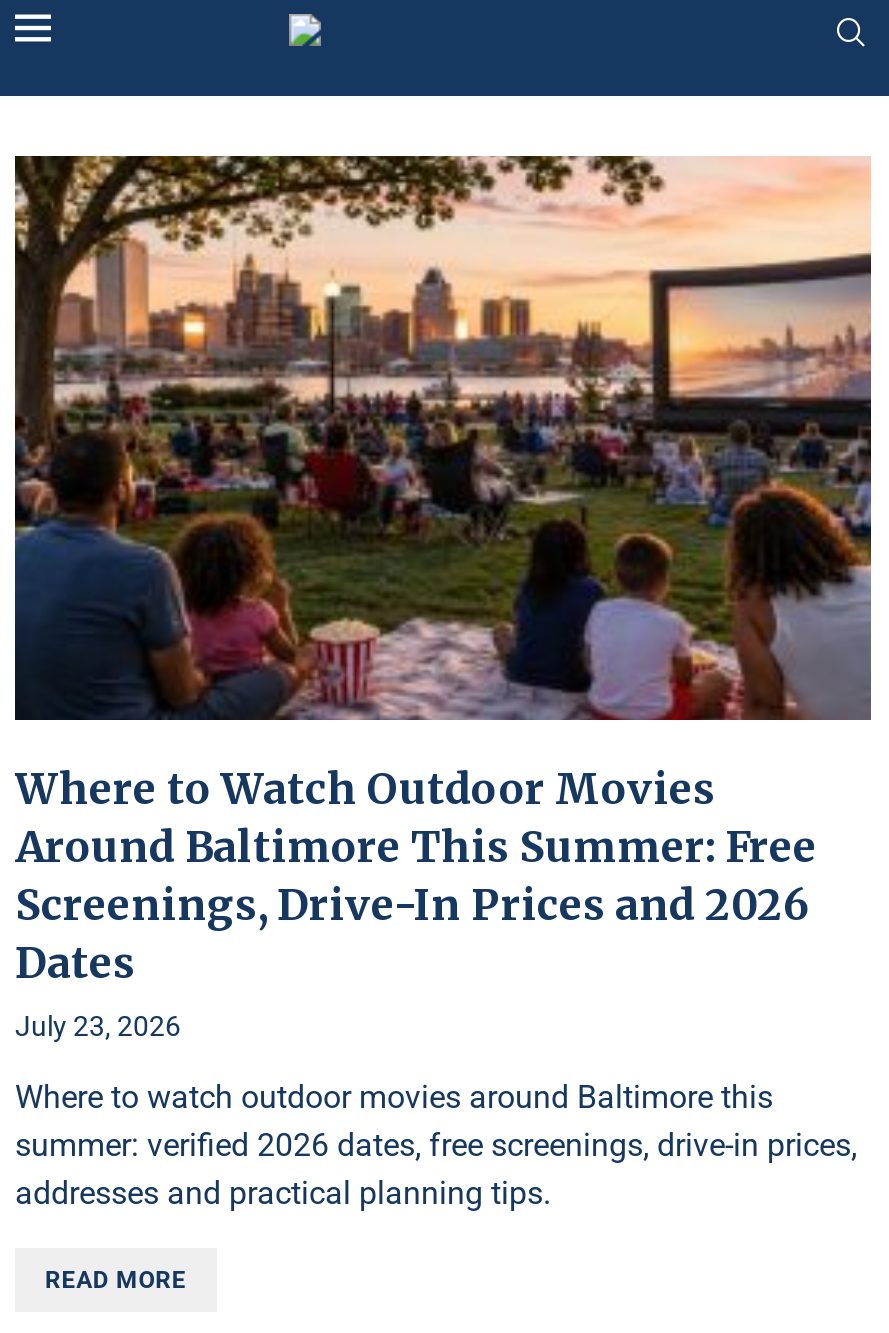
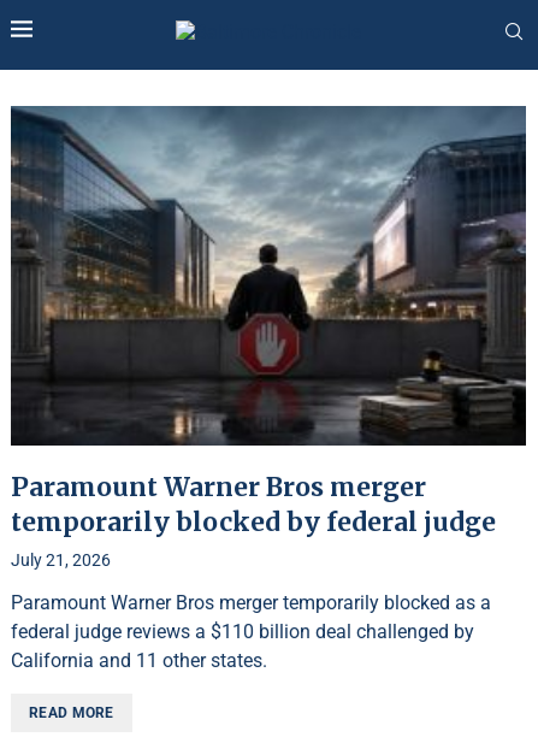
- [image]
- Where to Watch Outdoor Movies
- Around Baltimore This Summer: Free
- Screenings, Drive-In Prices and 2026
- Dates
- July 23, 2026
+ [image]
+ Paramount Warner Bros merger
+ temporarily blocked by federal judge
+ July 21, 2026

- Where to watch outdoor movies around Baltimore this
- summer: verified 2026 dates, free screenings, drive-in prices,
- addresses and practical planning tips.
+ Paramount Warner Bros merger temporarily blocked as a
+ federal judge reviews a $110 billion deal challenged by
+ California and 11 other states.
